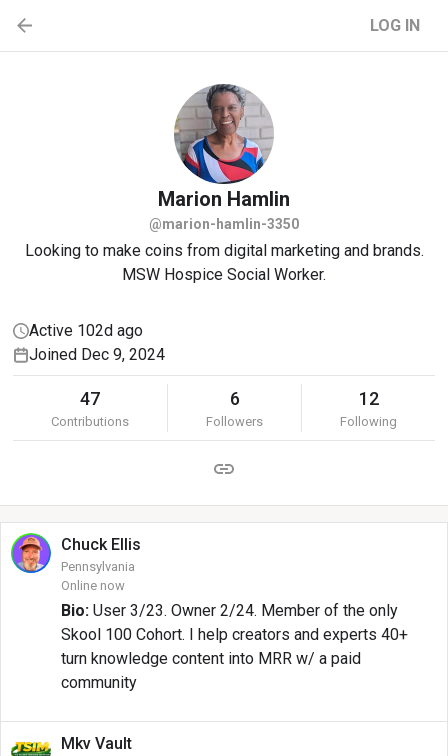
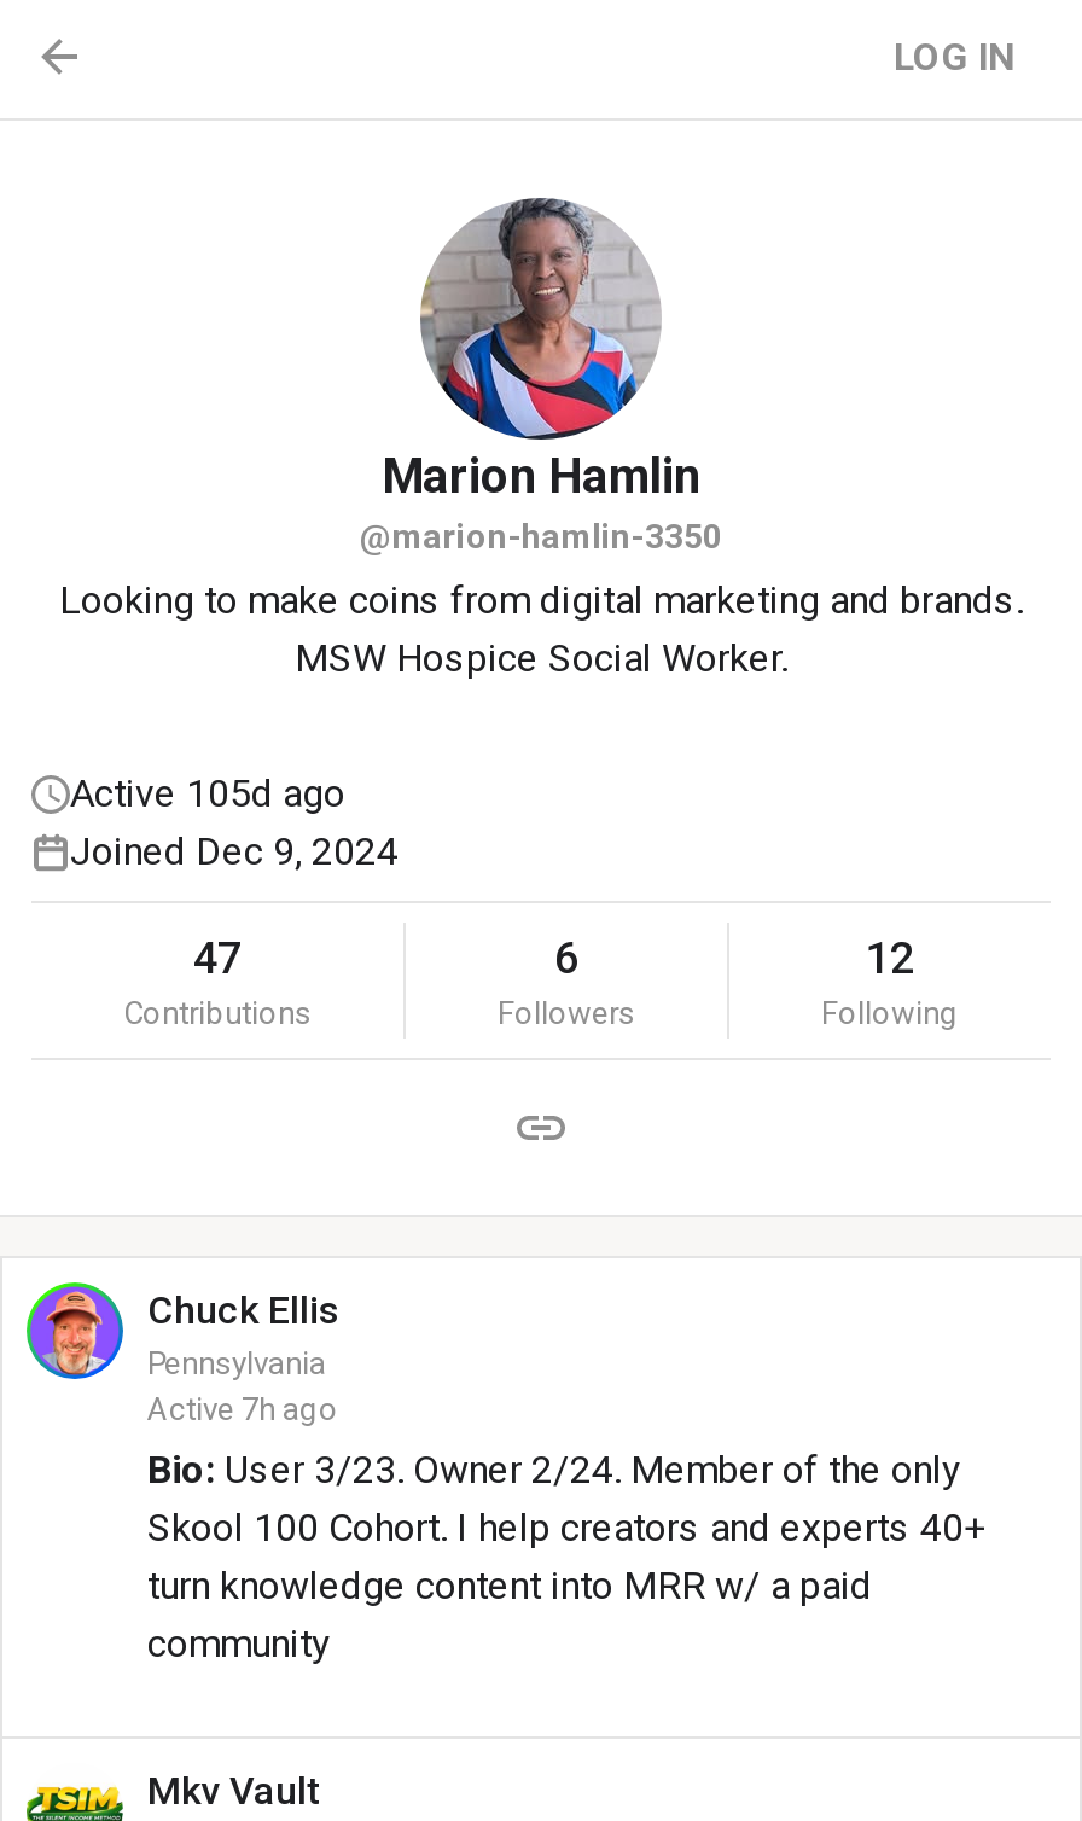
- Active 102d ago
+ Active 105d ago

- Online now
+ Active 7h ago
